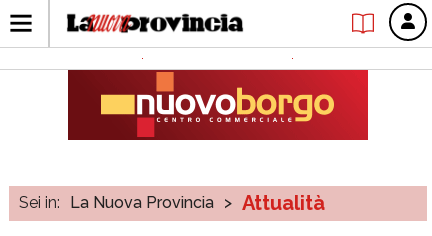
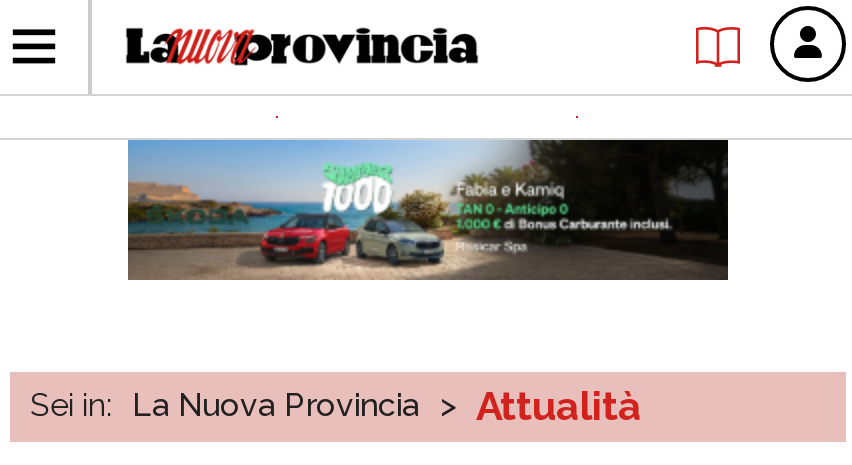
- [image]
+ [image]
